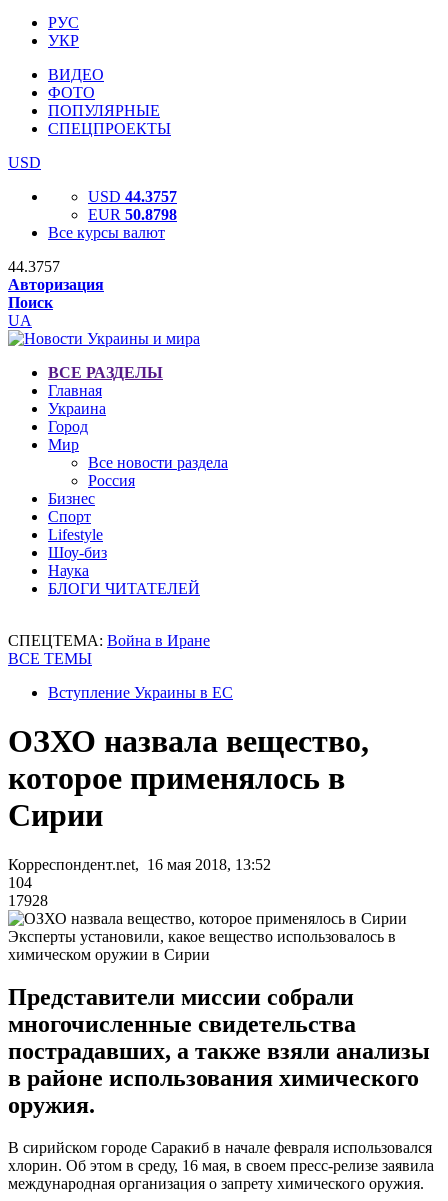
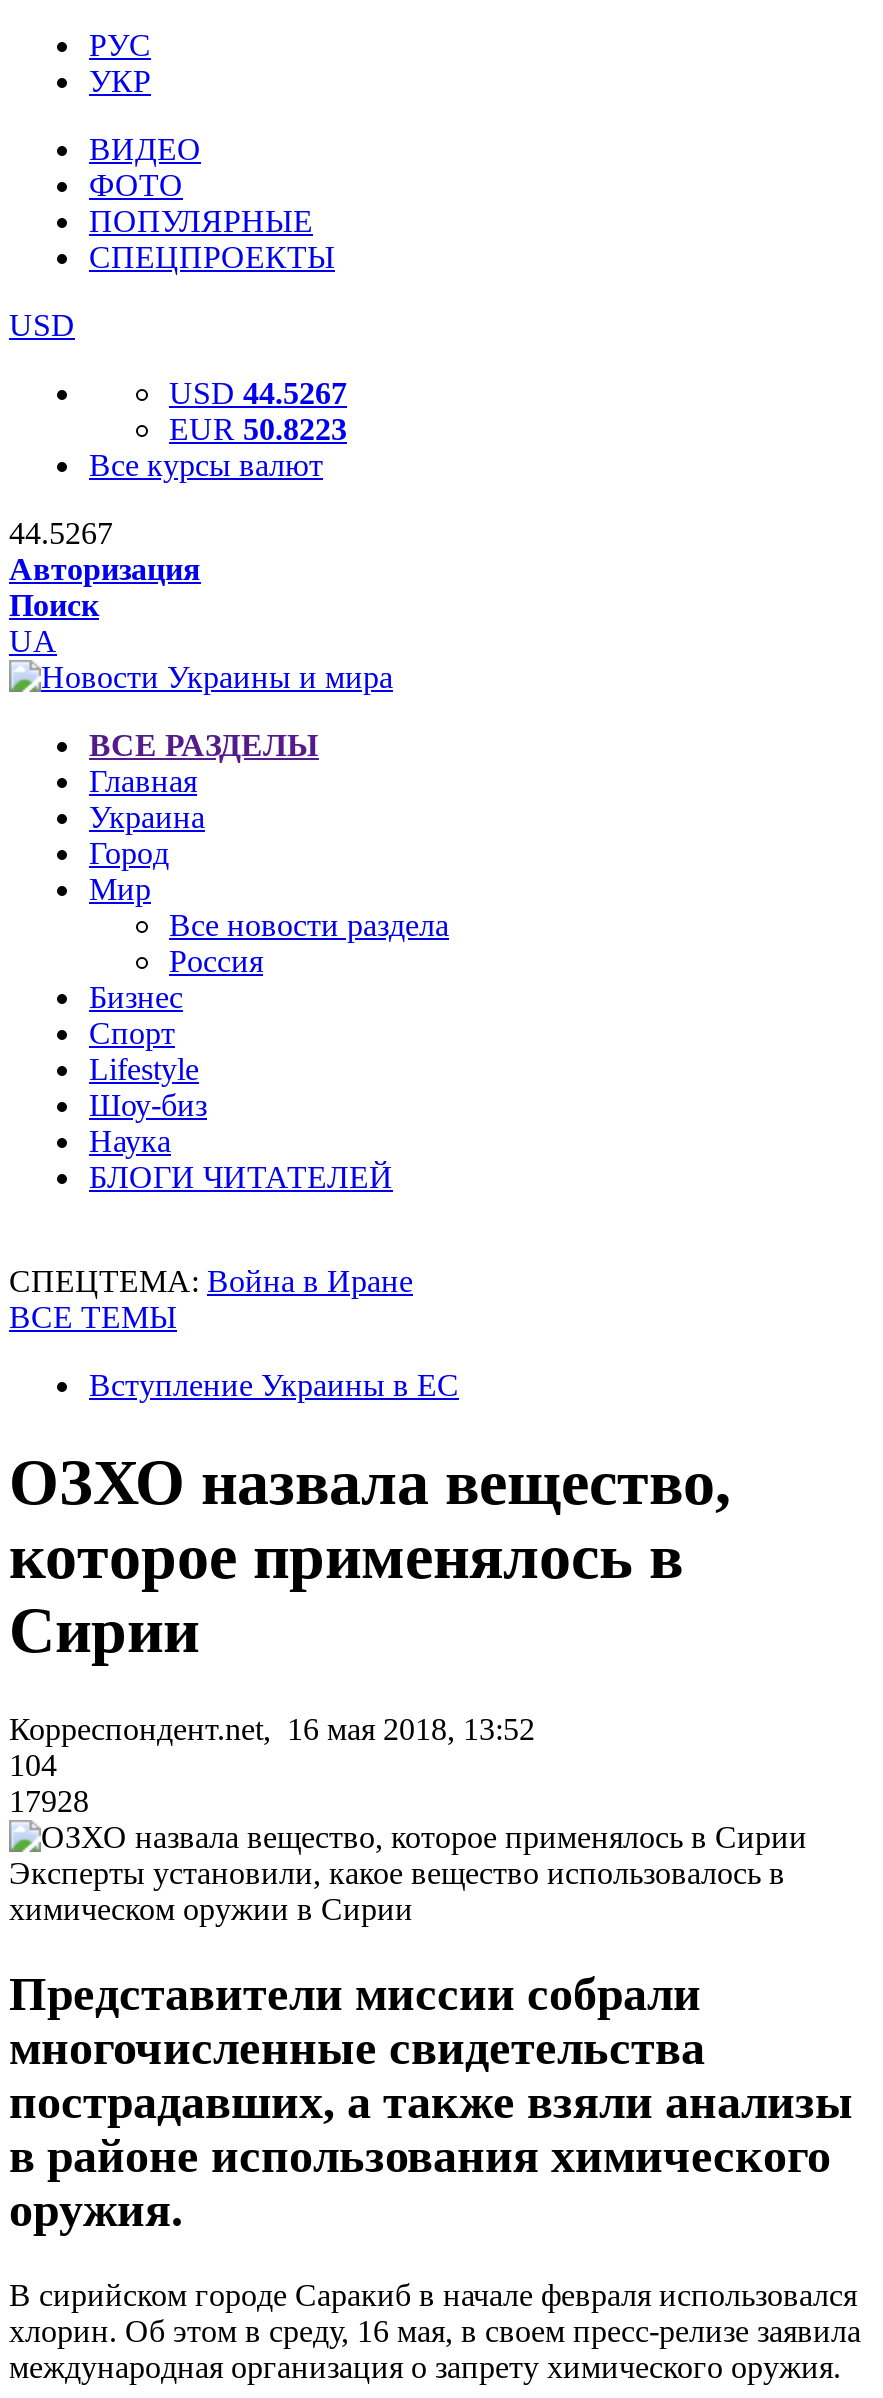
- USD 44.3757
+ USD 44.5267

- EUR 50.8798
+ EUR 50.8223

- 44.3757
+ 44.5267
